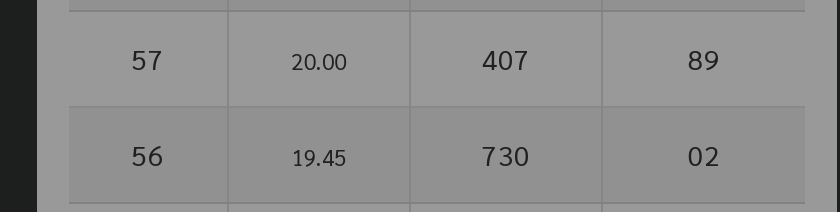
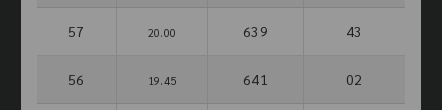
- 407
+ 639

- 89
+ 43

- 730
+ 641
